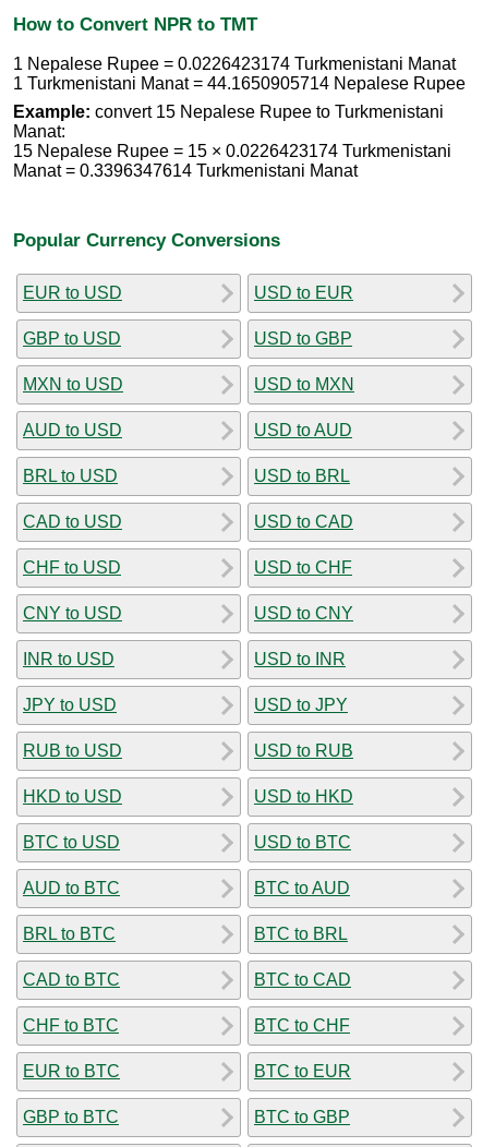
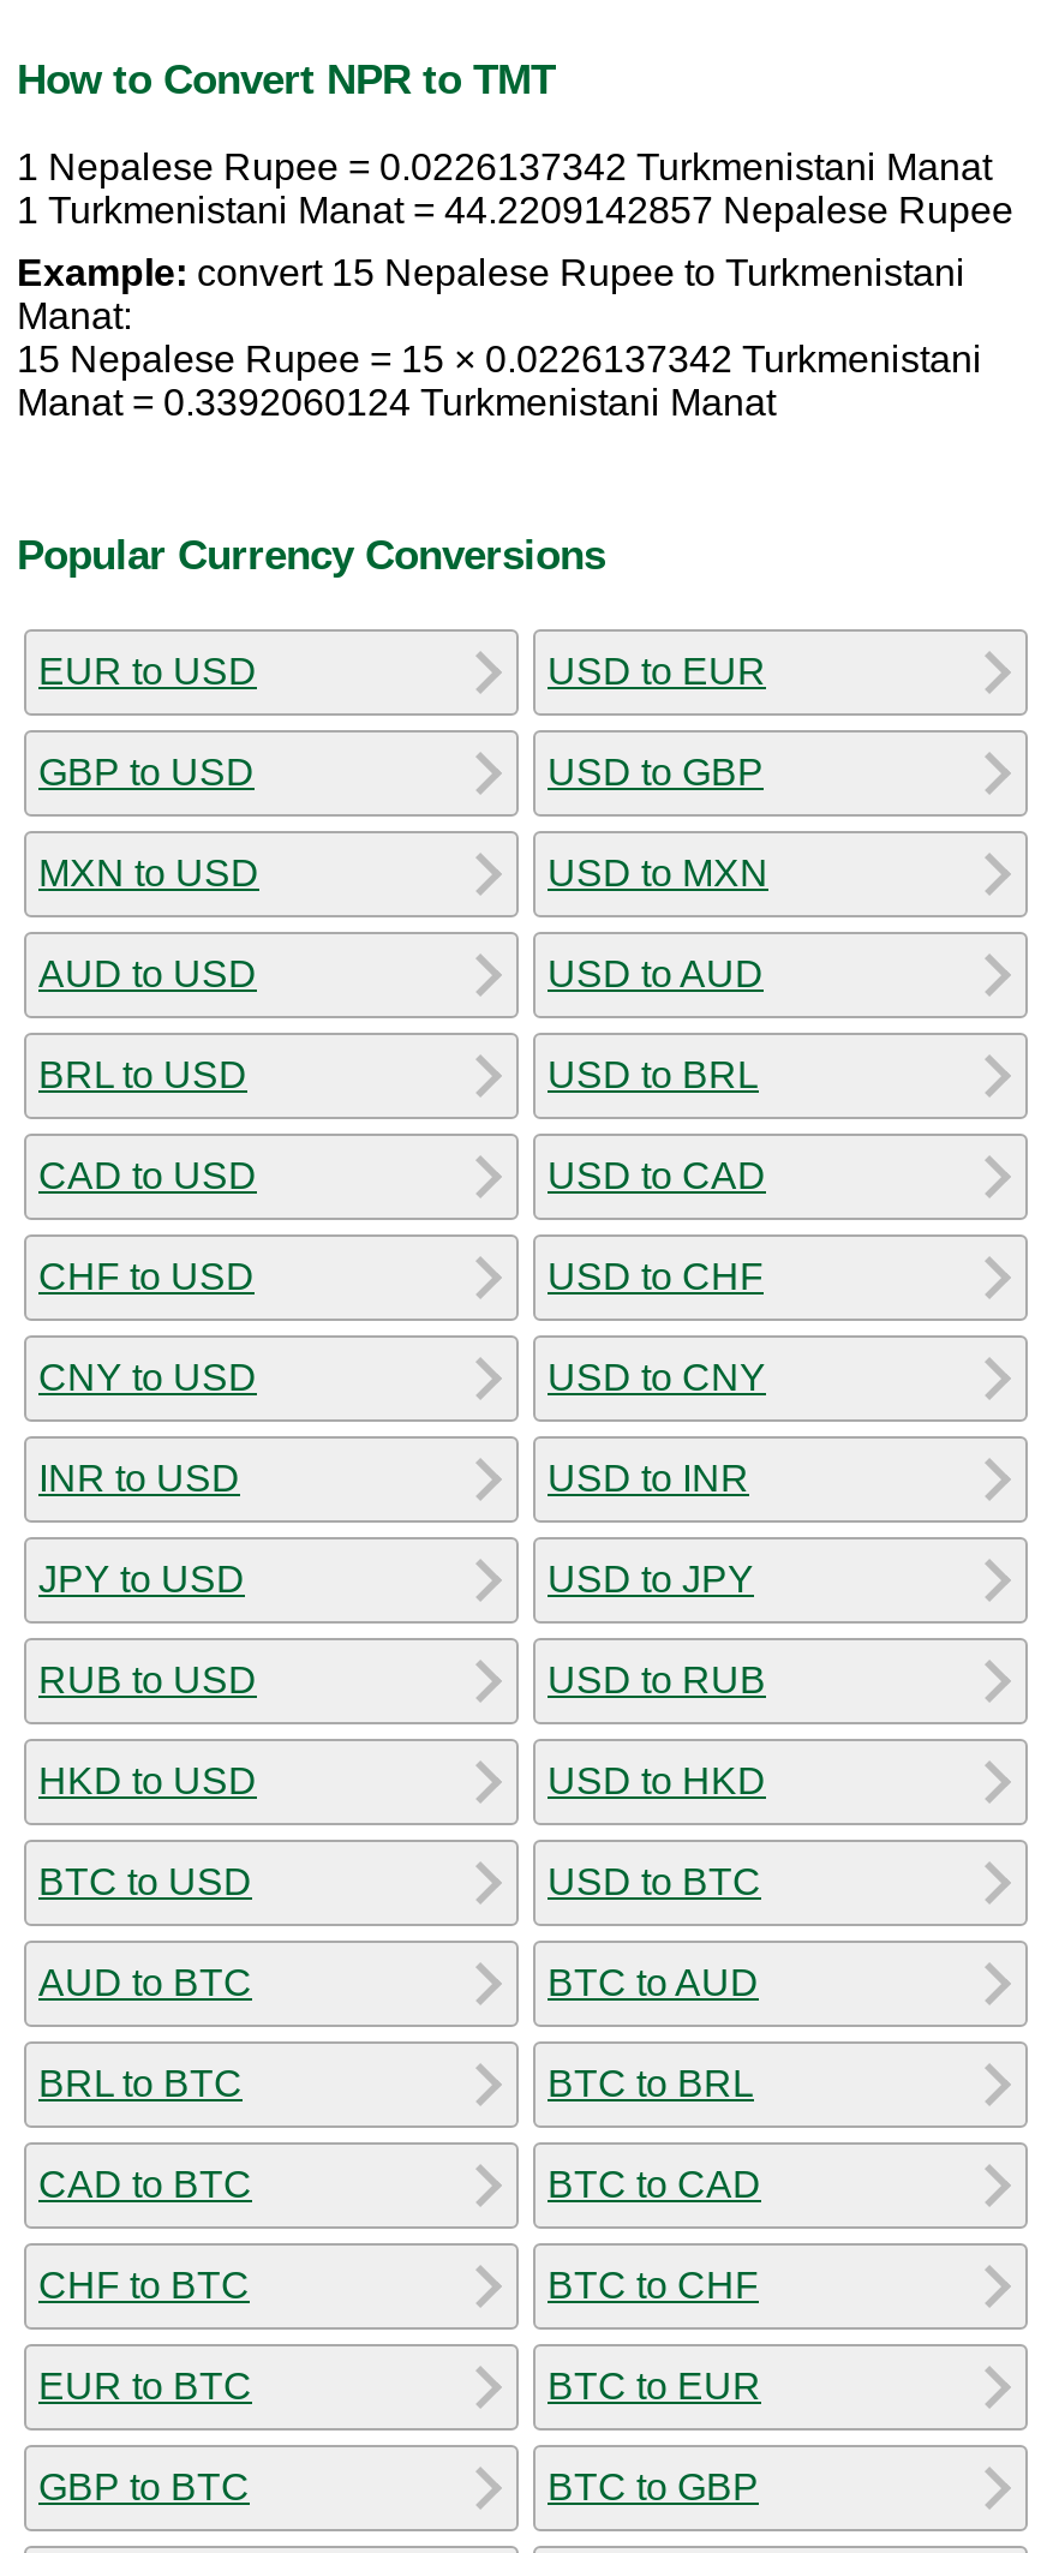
- 1 Nepalese Rupee = 0.0226423174 Turkmenistani Manat
+ 1 Nepalese Rupee = 0.0226137342 Turkmenistani Manat

- 1 Turkmenistani Manat = 44.1650905714 Nepalese Rupee
+ 1 Turkmenistani Manat = 44.2209142857 Nepalese Rupee

- 15 Nepalese Rupee = 15 × 0.0226423174 Turkmenistani
+ 15 Nepalese Rupee = 15 × 0.0226137342 Turkmenistani

- Manat = 0.3396347614 Turkmenistani Manat
+ Manat = 0.3392060124 Turkmenistani Manat
